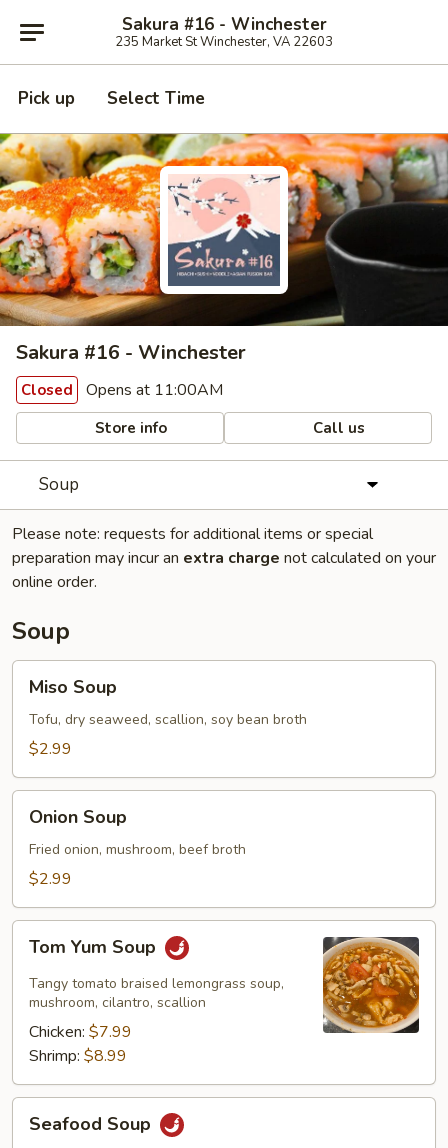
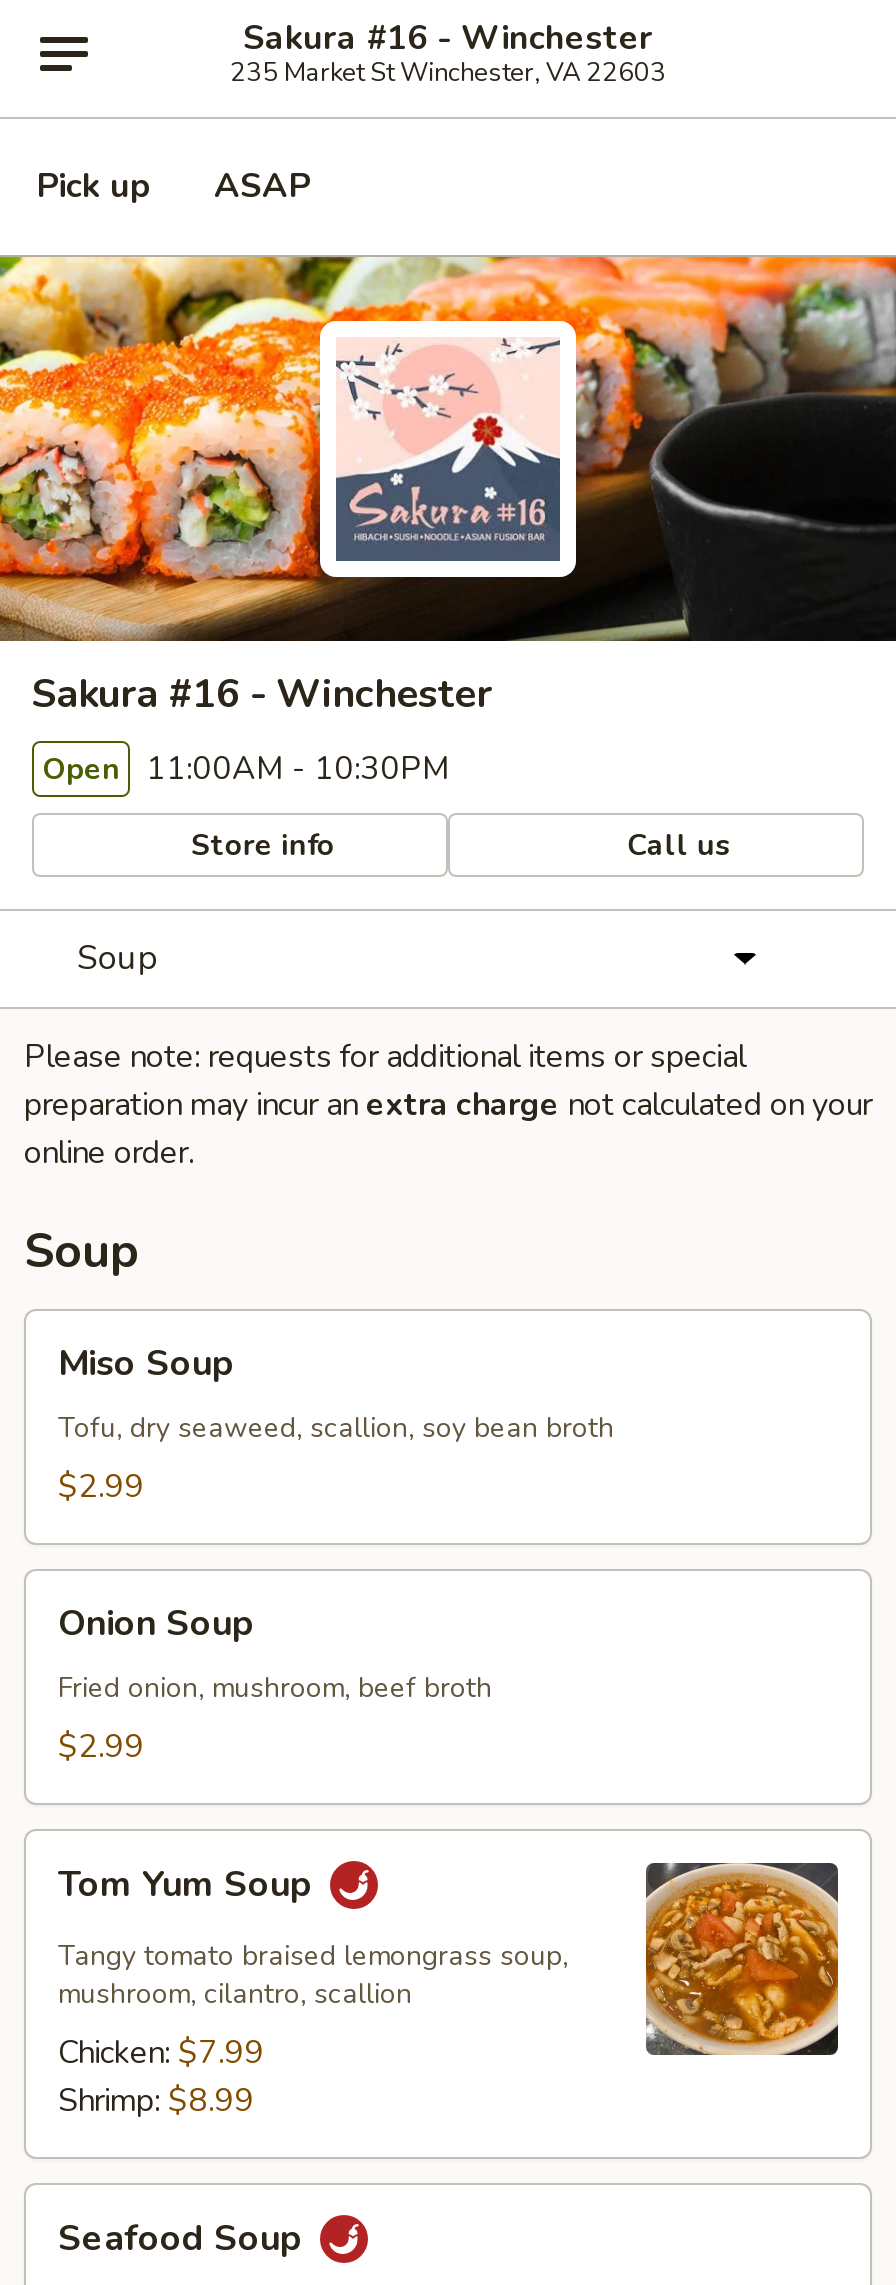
- Select Time
+ ASAP

- Closed Opens at 11:00AM
+ Open 11:00AM - 10:30PM
